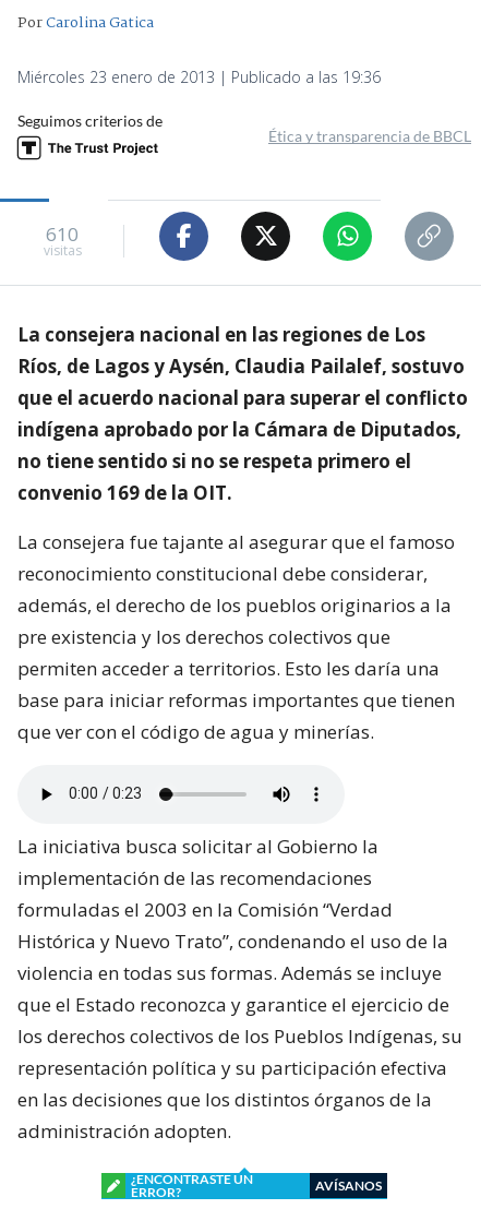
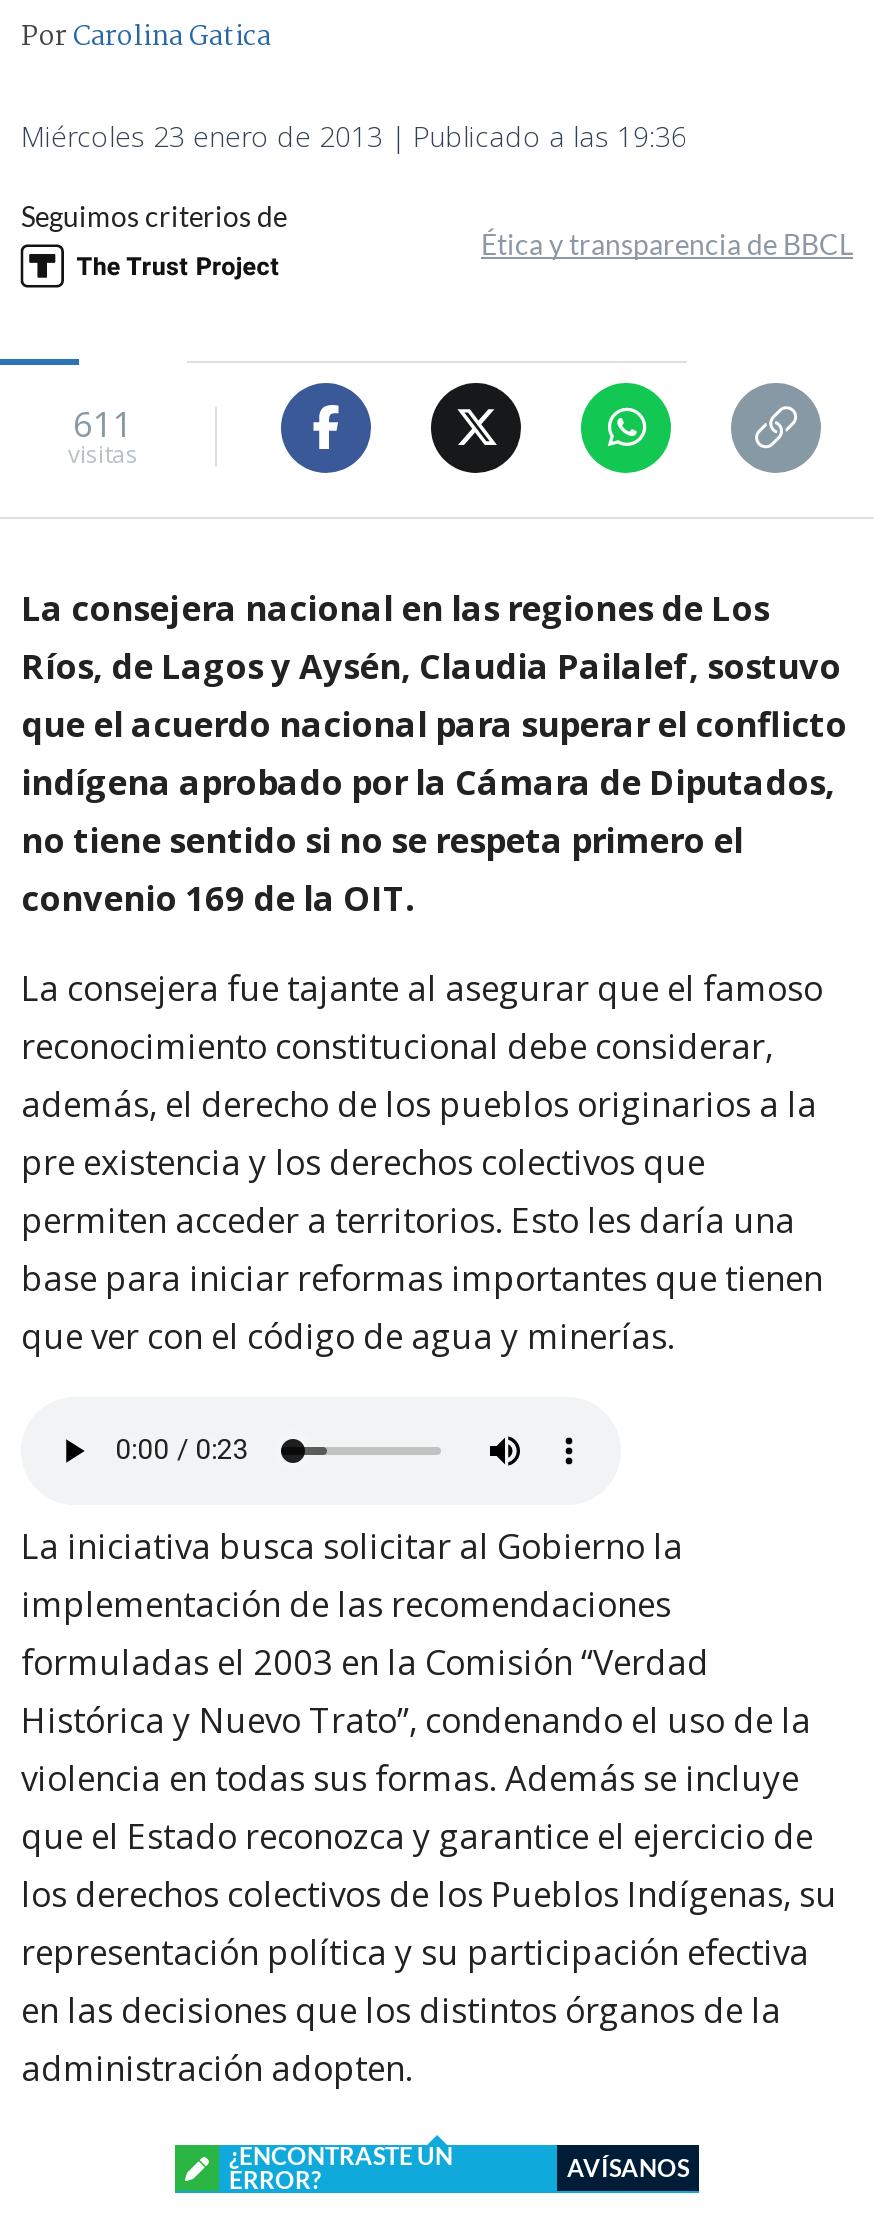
- 610
+ 611
